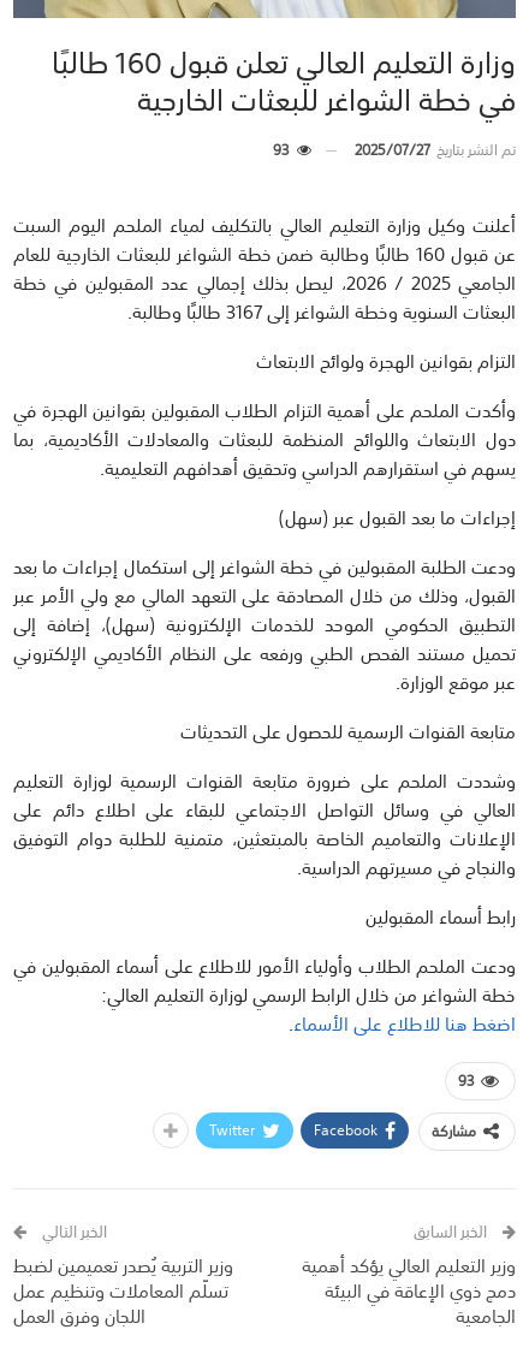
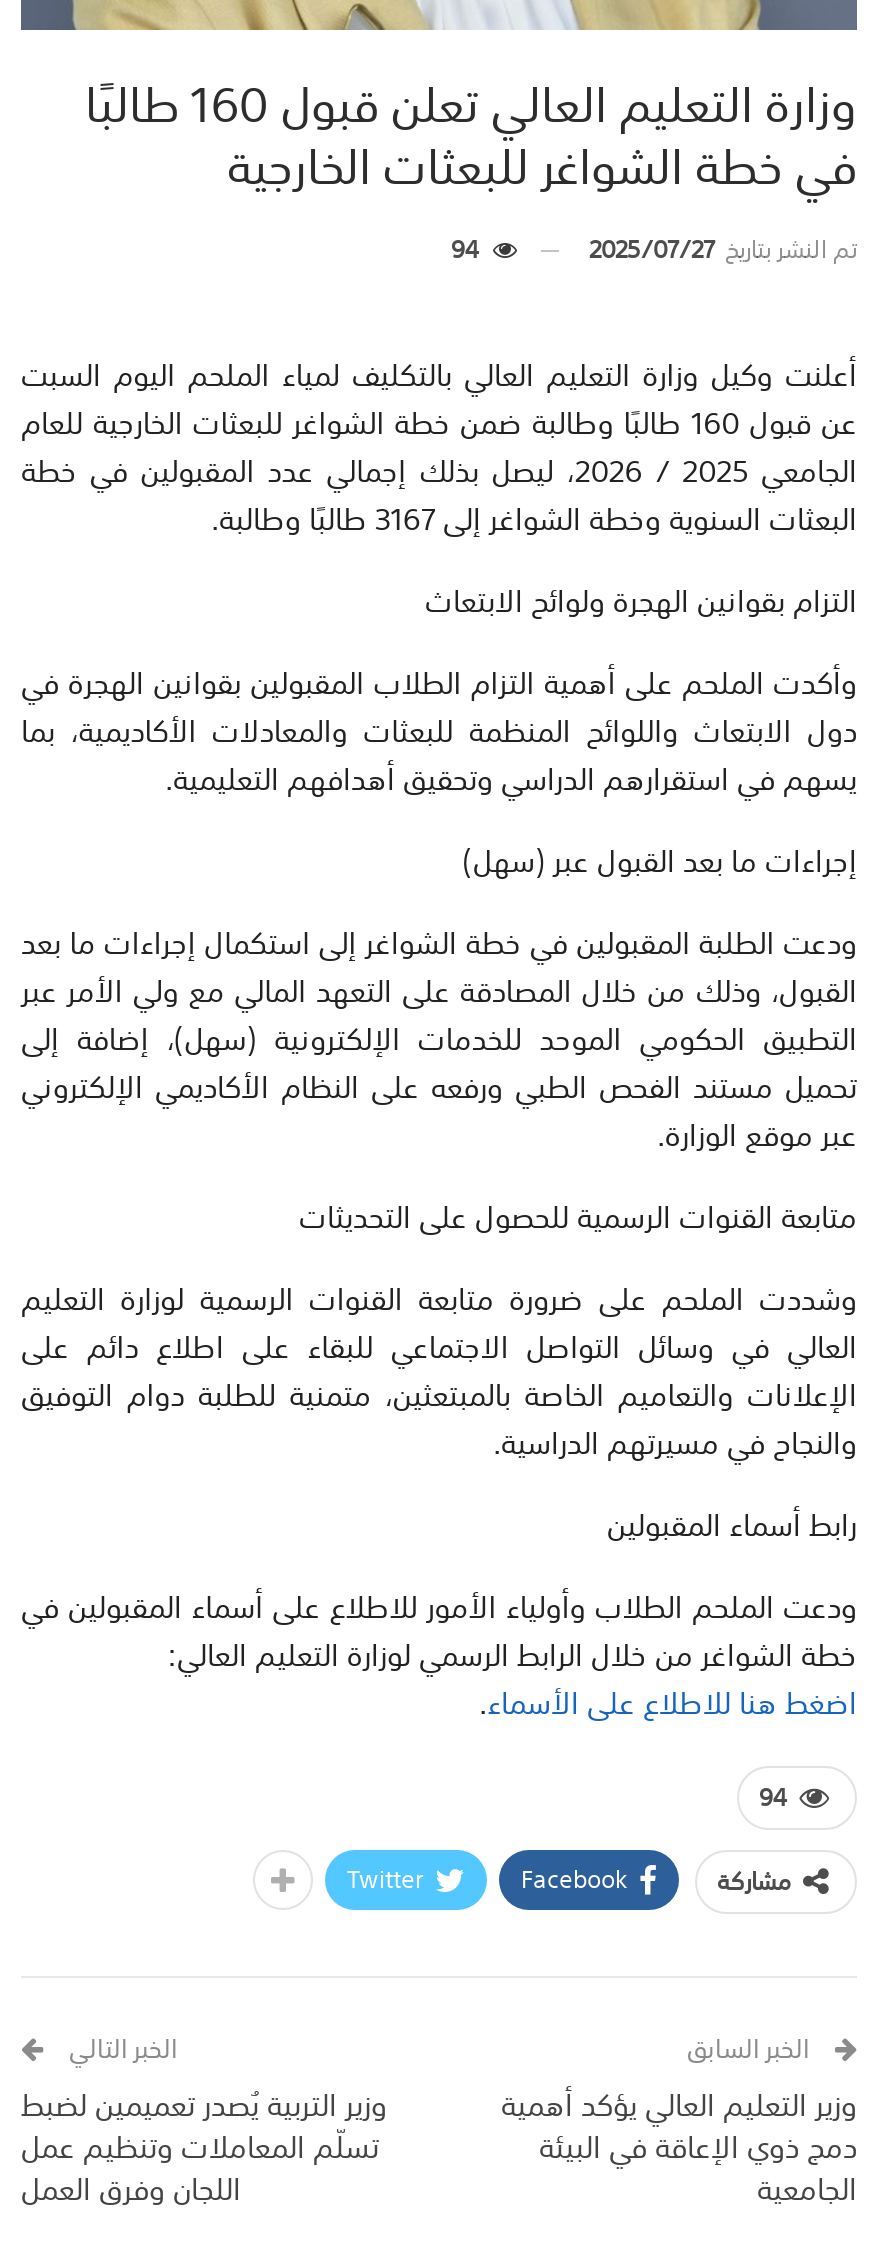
- 93
+ 94

- 93
+ 94
